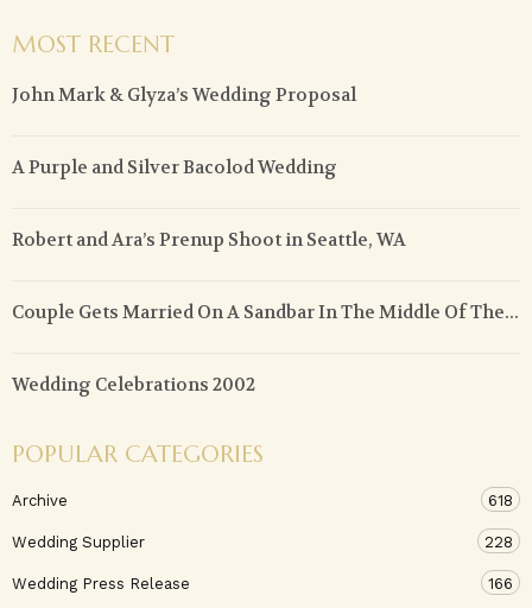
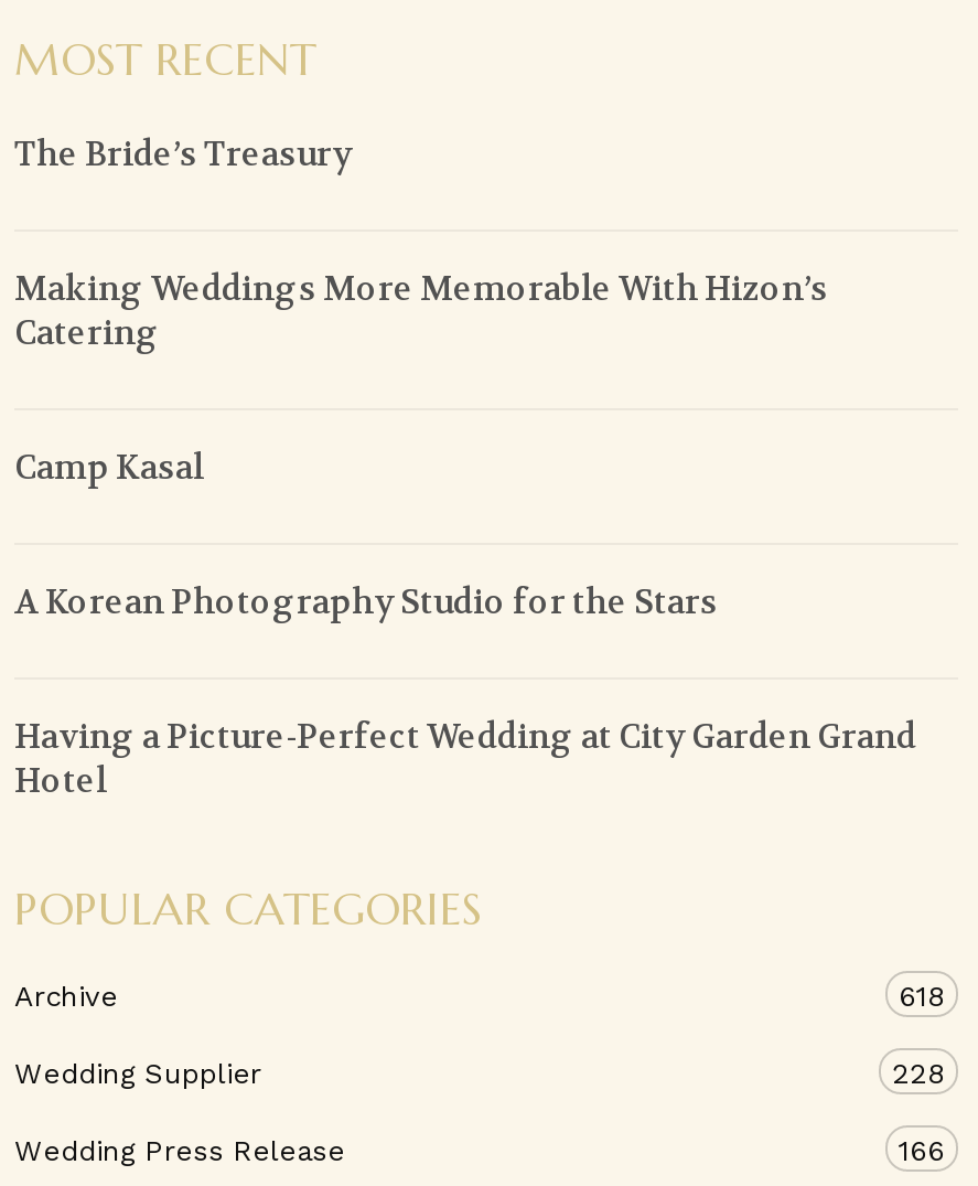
- John Mark & Glyza’s Wedding Proposal
+ The Bride’s Treasury

- A Purple and Silver Bacolod Wedding
+ Making Weddings More Memorable With Hizon’s
+ Catering

- Robert and Ara’s Prenup Shoot in Seattle, WA
+ Camp Kasal

- Couple Gets Married On A Sandbar In The Middle Of The...
+ A Korean Photography Studio for the Stars

- Wedding Celebrations 2002
+ Having a Picture-Perfect Wedding at City Garden Grand
+ Hotel
